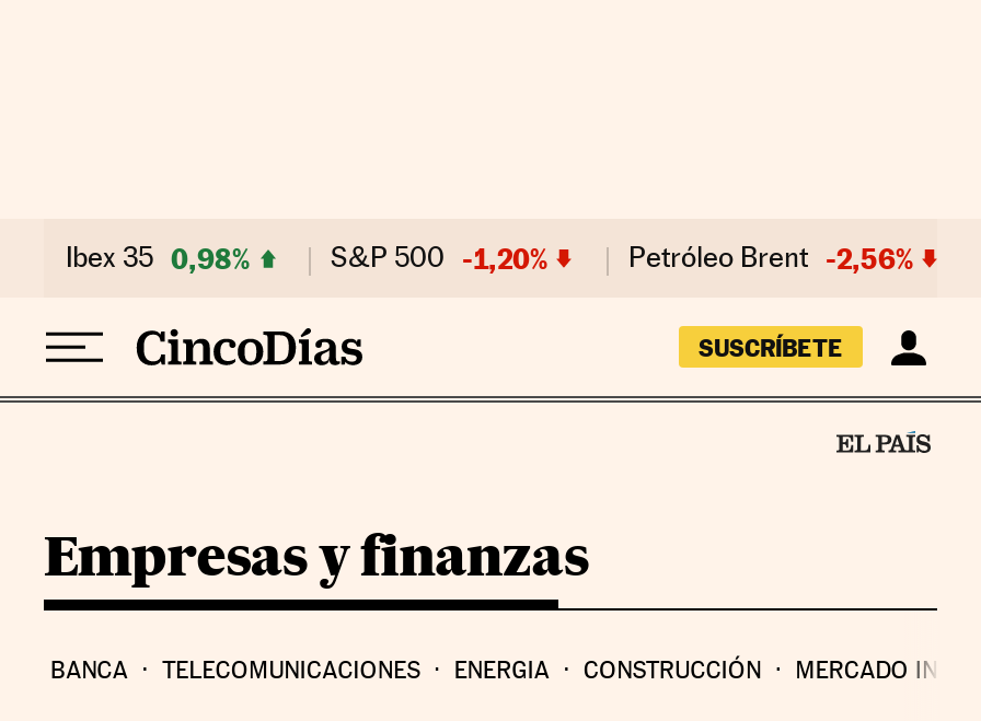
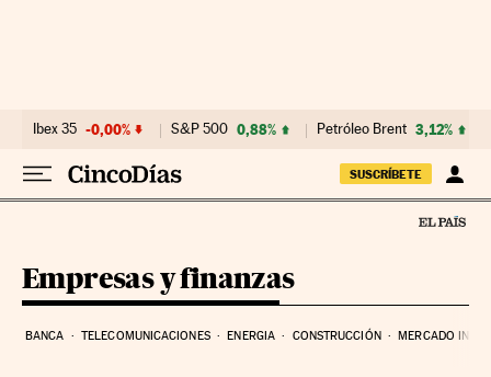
- Ibex 35 0,98%
+ Ibex 35 -0,00%

- S&P 500 -1,20%
+ S&P 500 0,88%

- Petróleo Brent -2,56%
+ Petróleo Brent 3,12%
